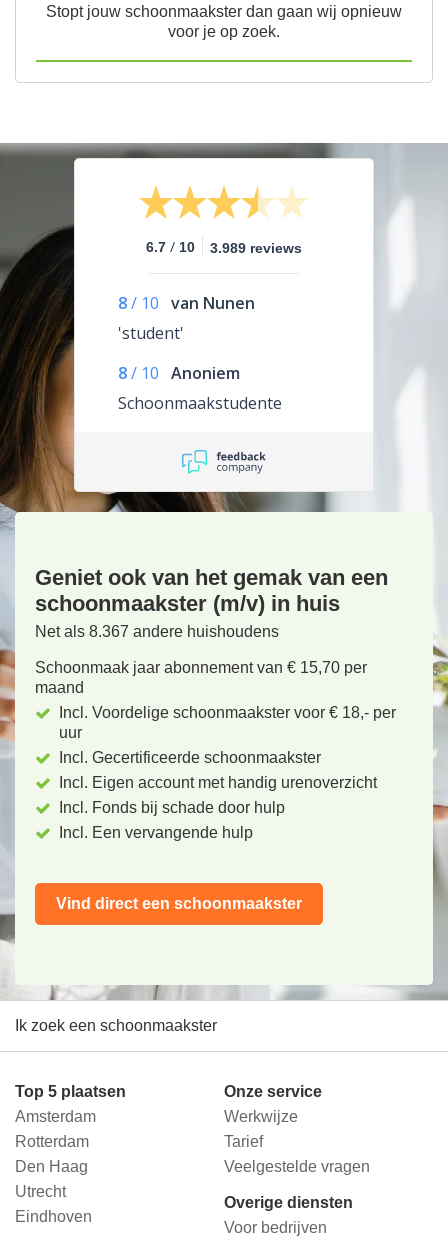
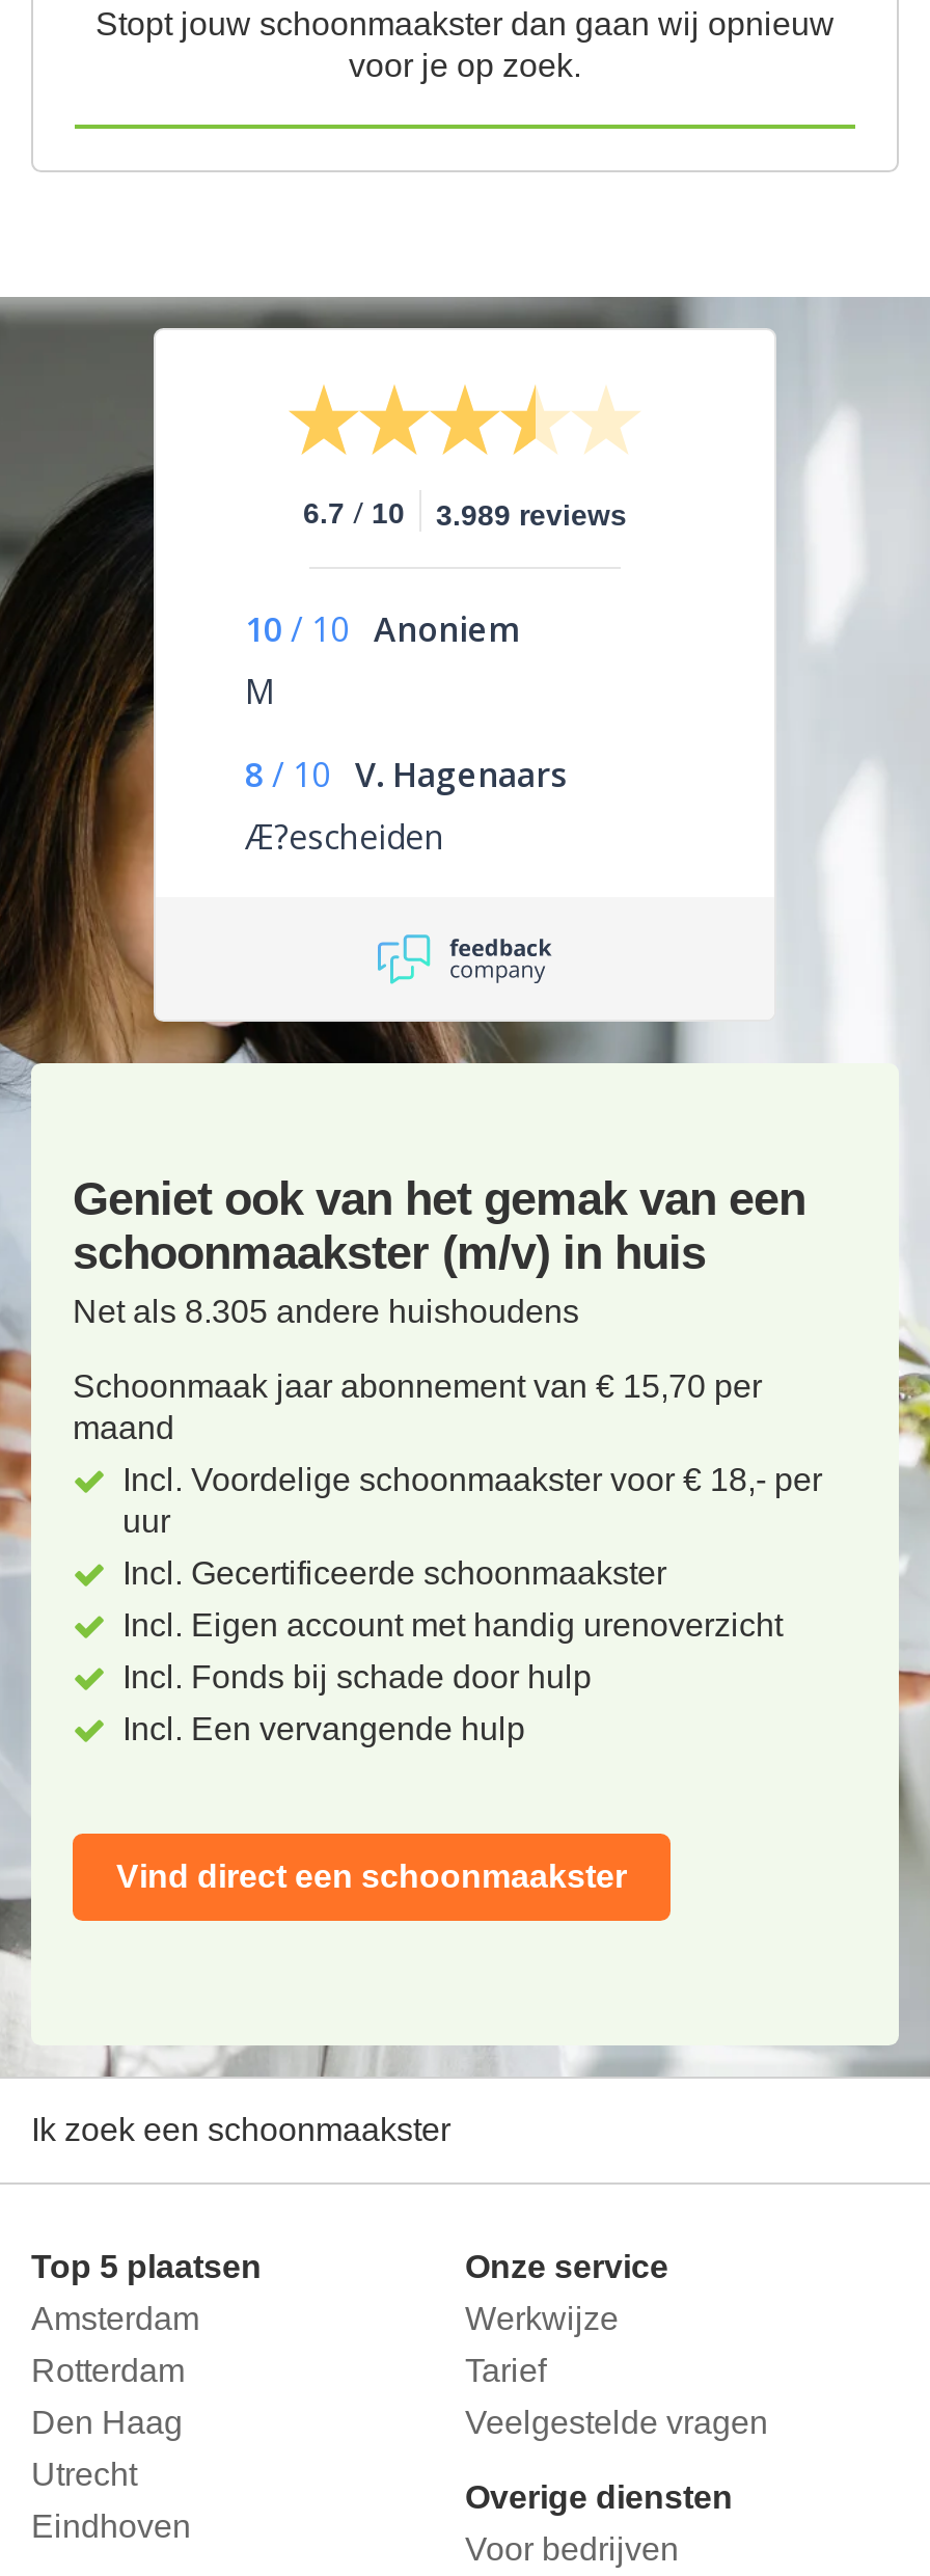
- 8 / 10 van Nunen
- 'student'
+ 10 / 10 Anoniem
+ M

- 8 / 10 Anoniem
- Schoonmaakstudente
+ 8 / 10 V. Hagenaars
+ Æ?escheiden

- Net als 8.367 andere huishoudens
+ Net als 8.305 andere huishoudens
